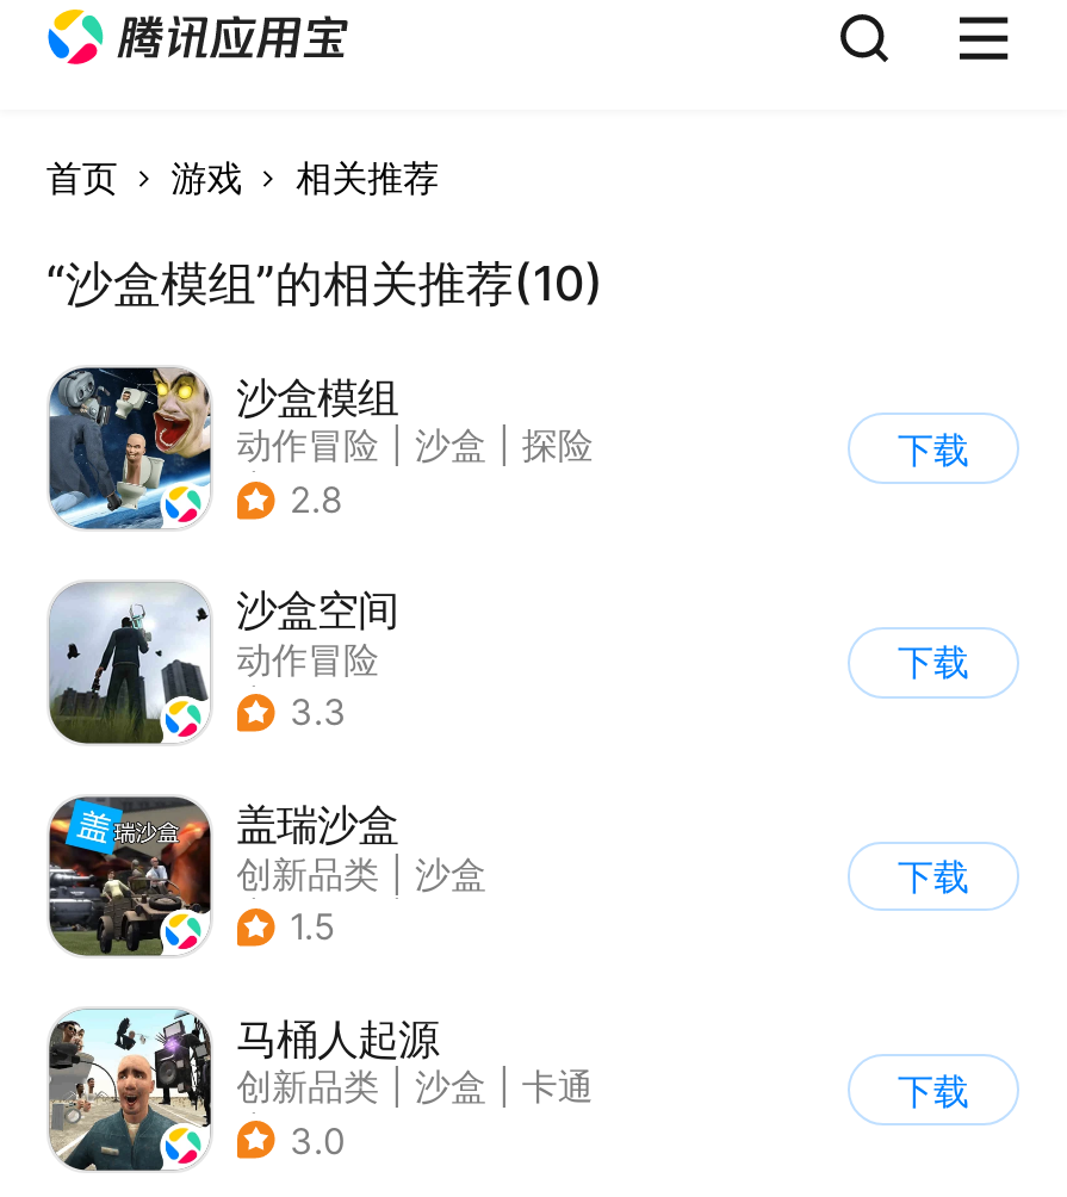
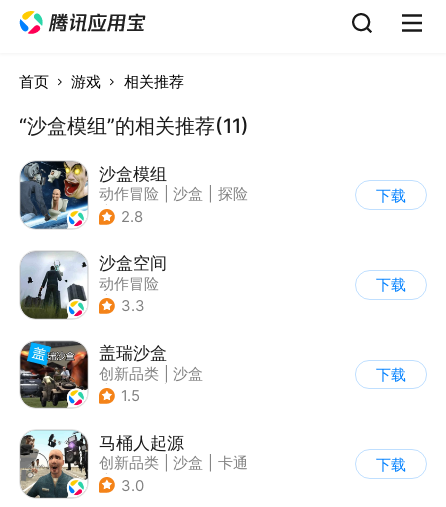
- “沙盒模组”的相关推荐(10)
+ “沙盒模组”的相关推荐(11)
